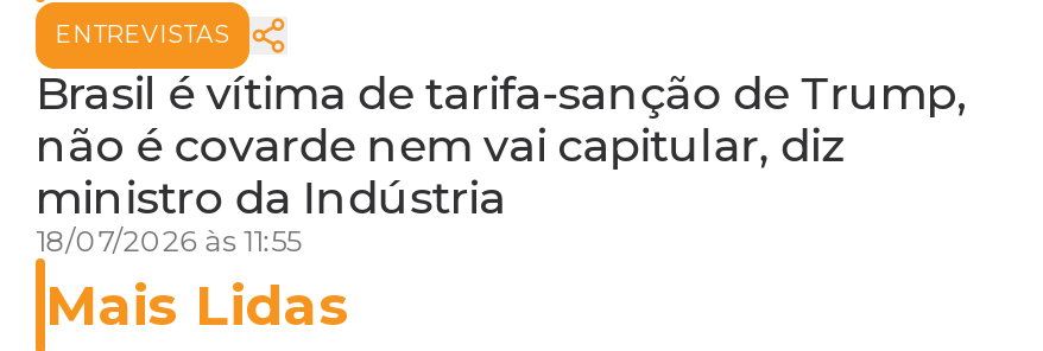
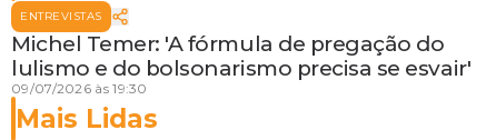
- Brasil é vítima de tarifa-sanção de Trump,
- não é covarde nem vai capitular, diz
- ministro da Indústria
- 18/07/2026 às 11:55
+ Michel Temer: 'A fórmula de pregação do
+ lulismo e do bolsonarismo precisa se esvair'
+ 09/07/2026 às 19:30
